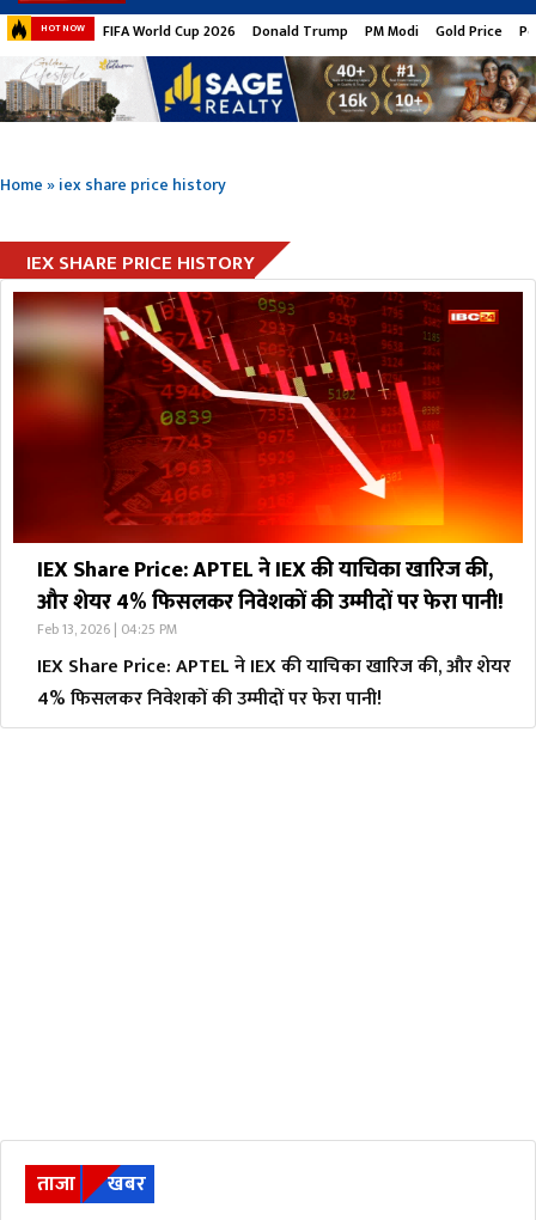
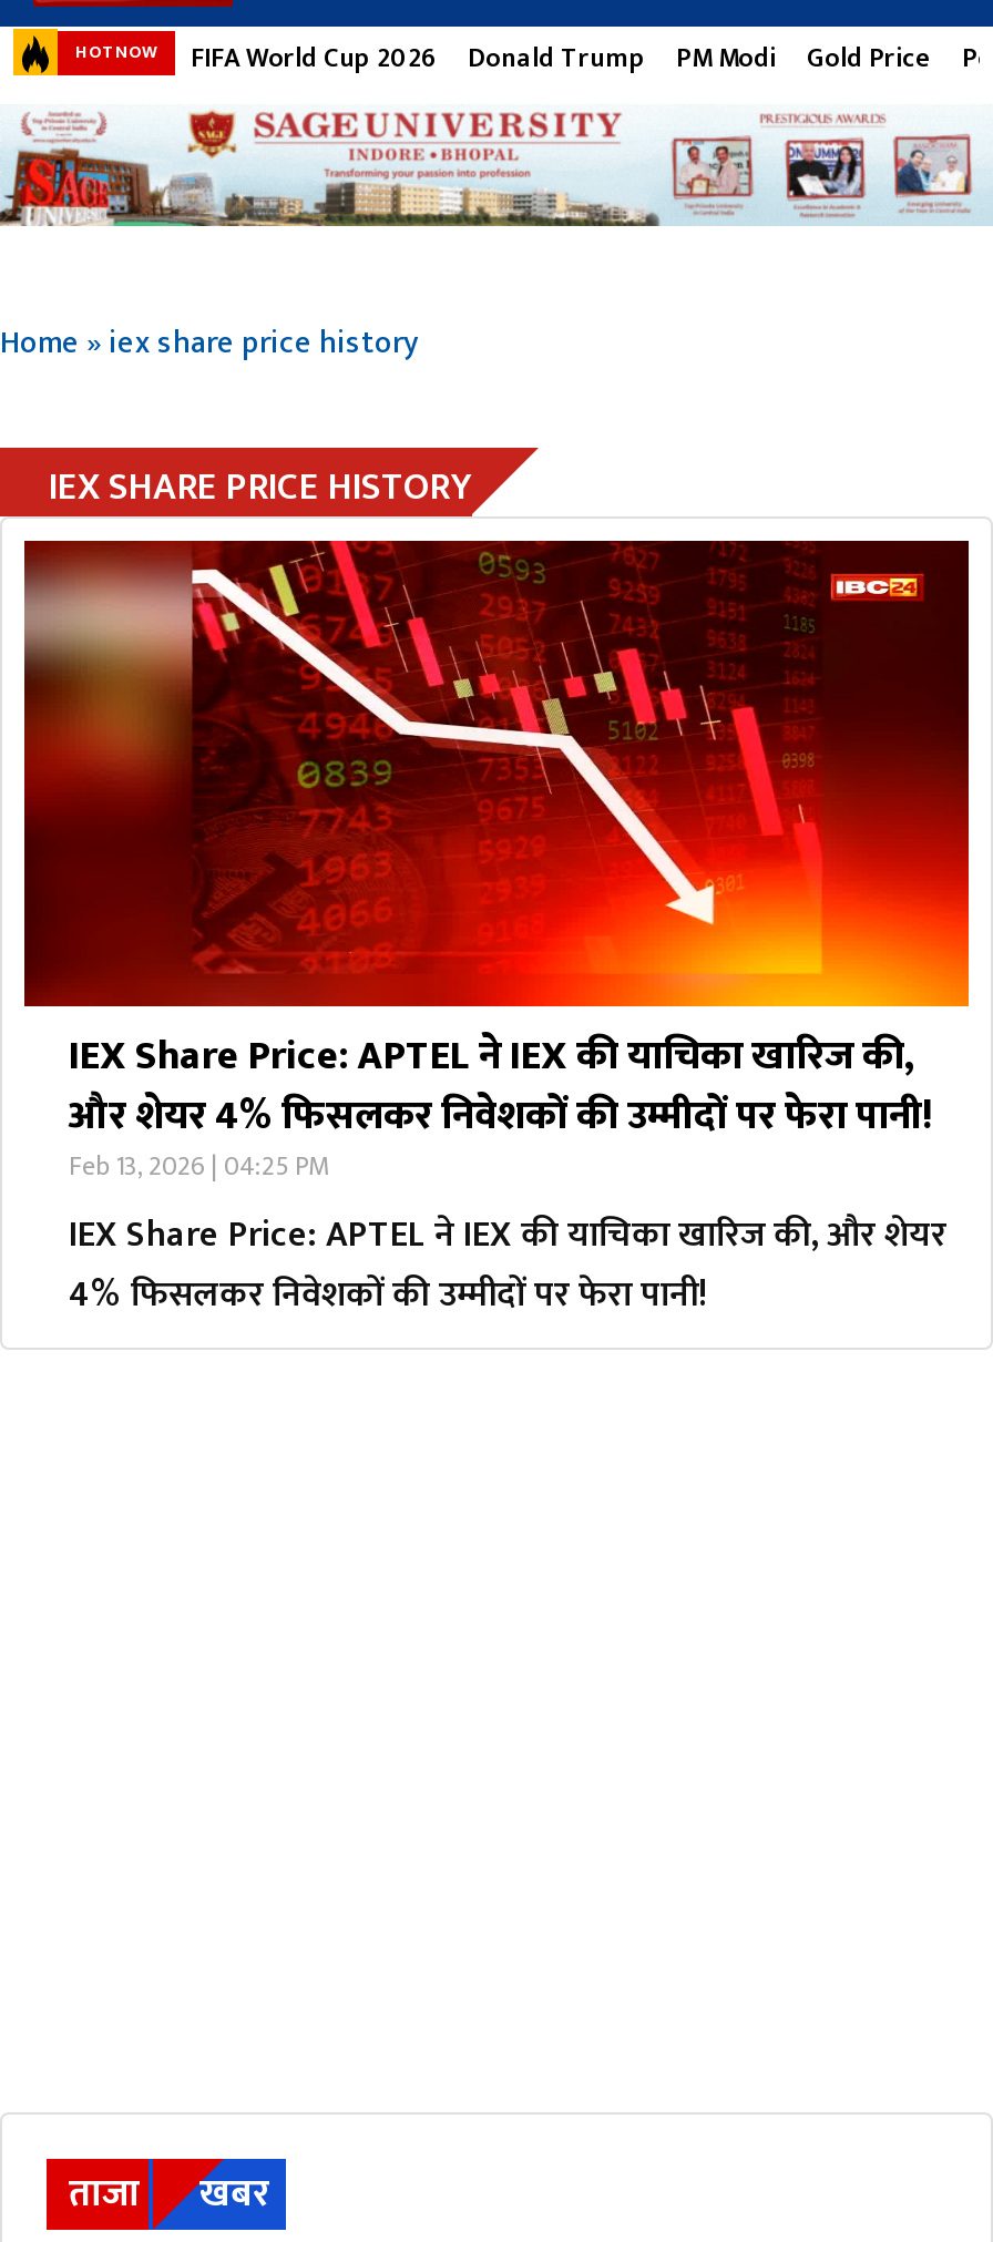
- [image]
+ [image]
